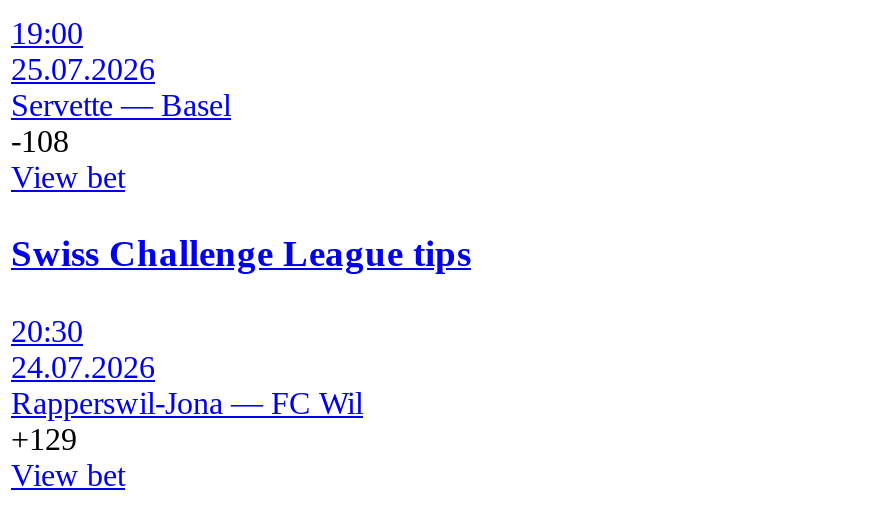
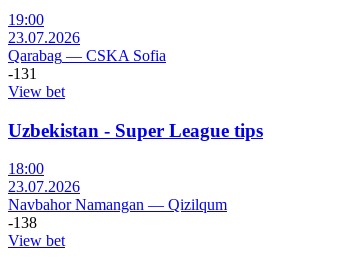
- 25.07.2026
- Servette — Basel
- -108
+ 23.07.2026
+ Qarabag — CSKA Sofia
+ -131

- Swiss Challenge League tips
+ Uzbekistan - Super League tips

- 20:30
- 24.07.2026
- Rapperswil-Jona — FC Wil
- +129
+ 18:00
+ 23.07.2026
+ Navbahor Namangan — Qizilqum
+ -138
